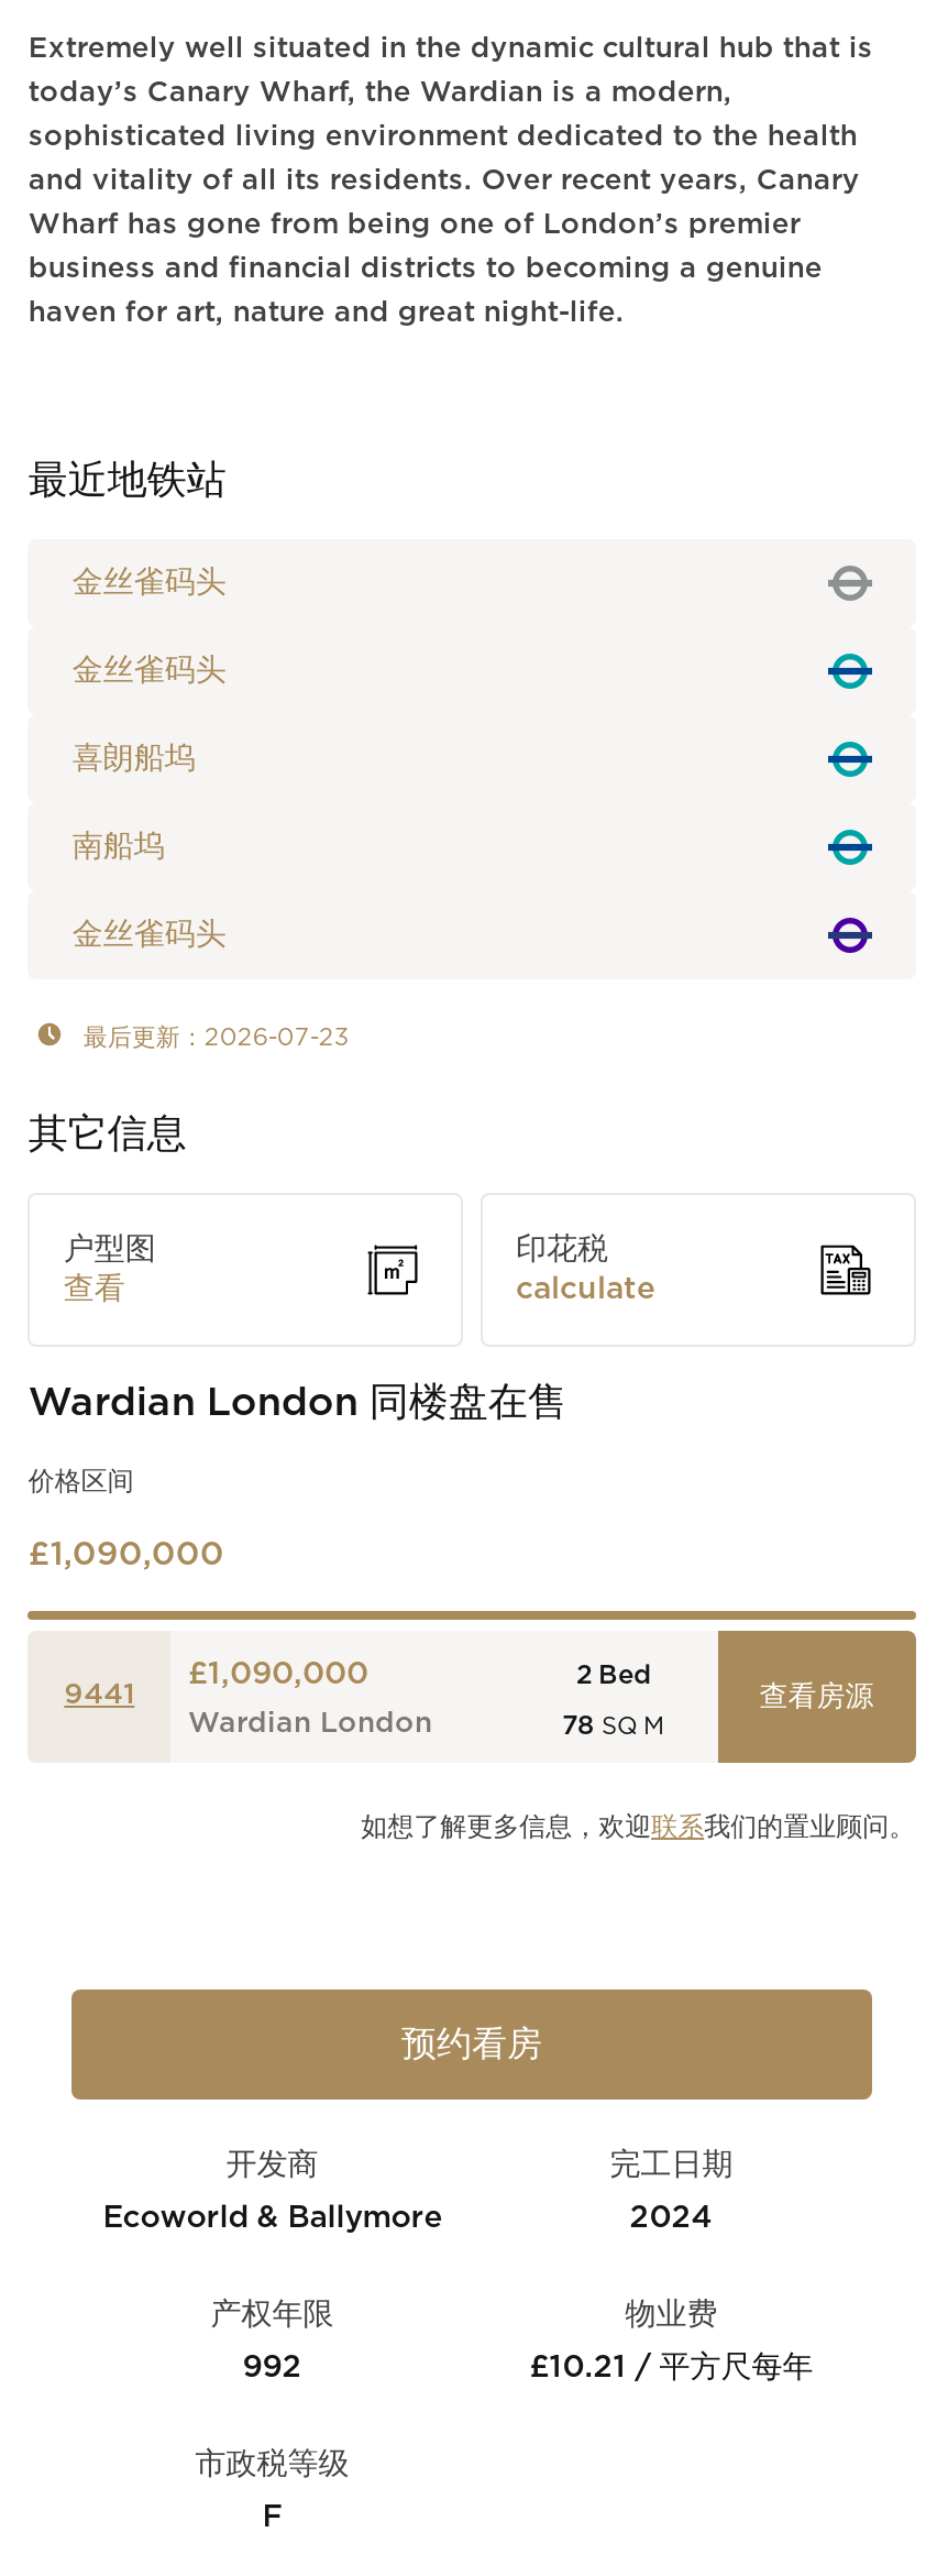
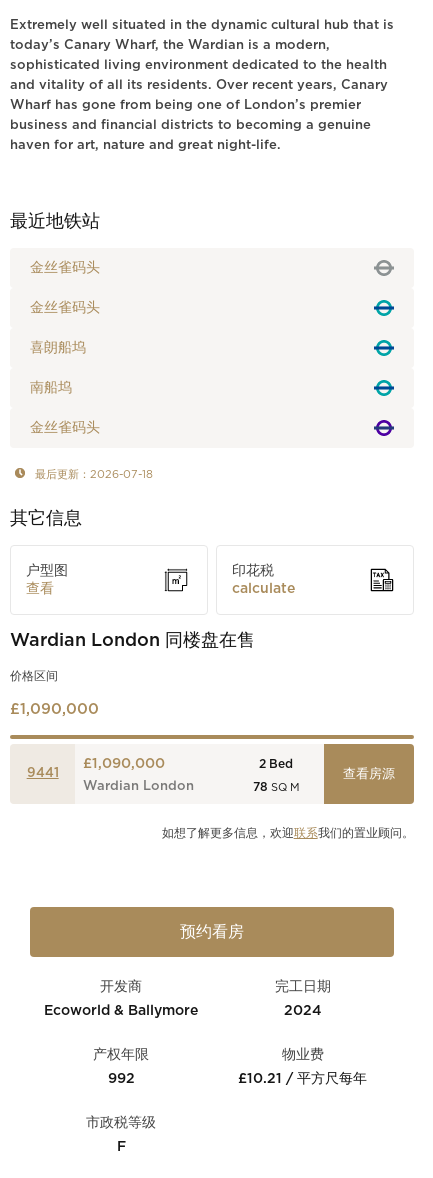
- 最后更新：2026-07-23
+ 最后更新：2026-07-18
